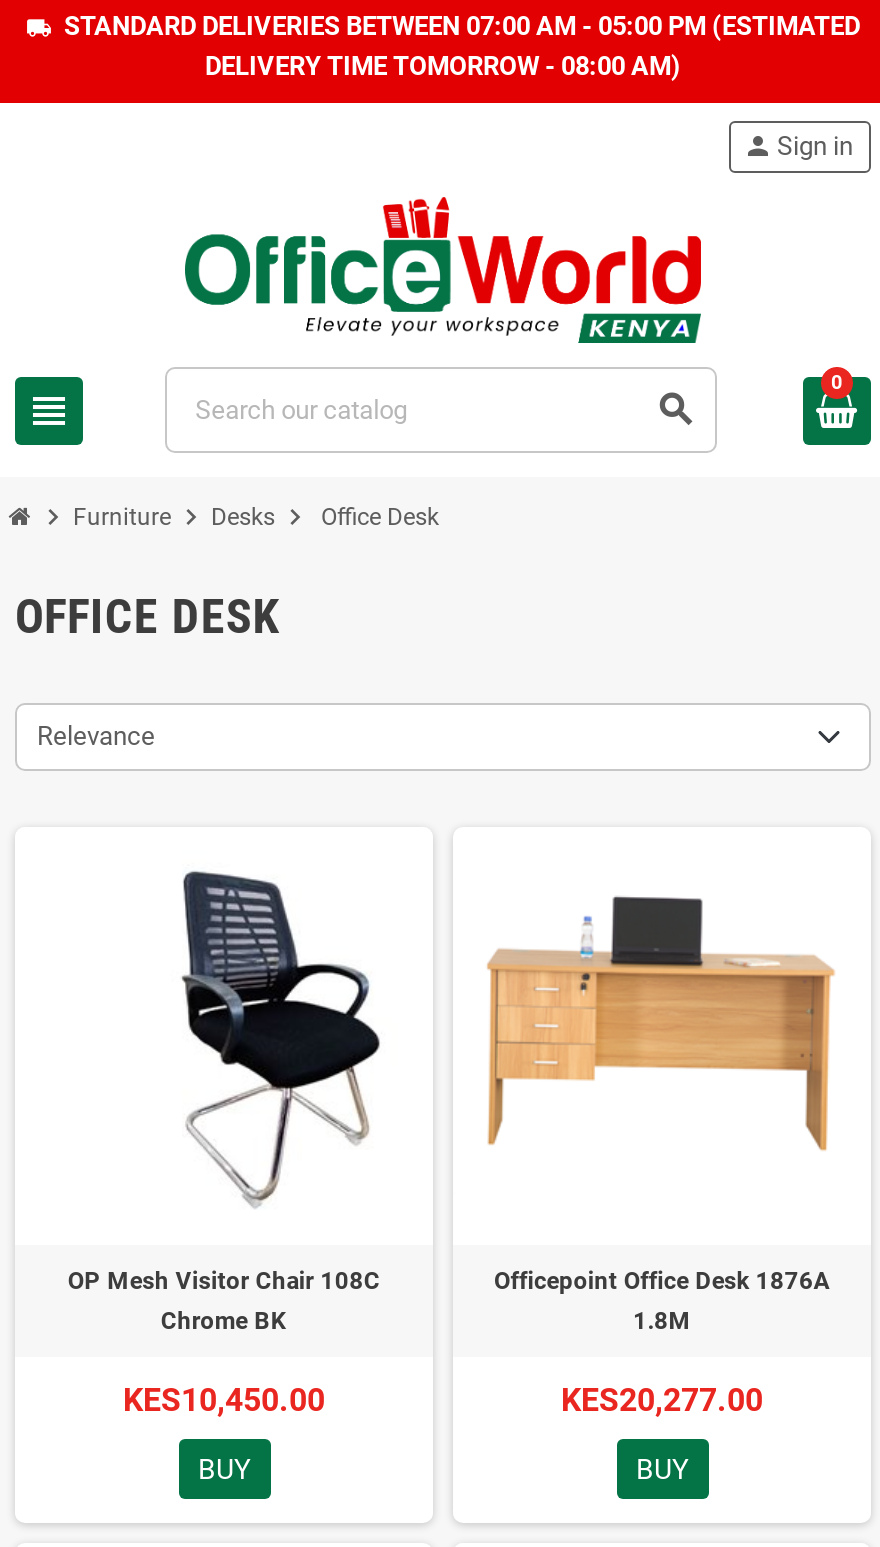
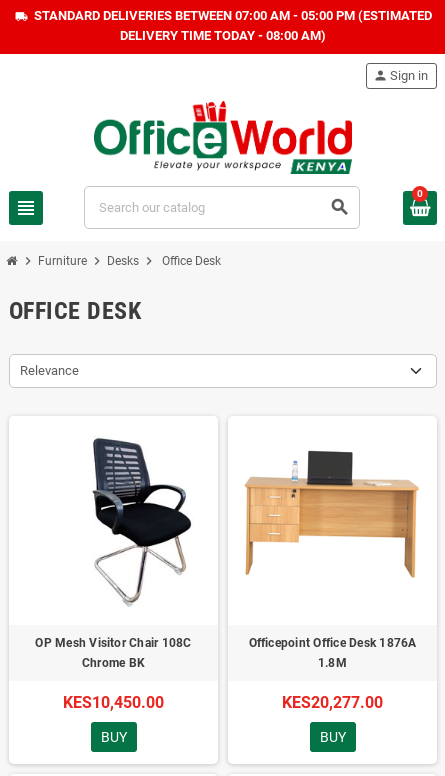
- DELIVERY TIME TOMORROW - 08:00 AM)
+ DELIVERY TIME TODAY - 08:00 AM)
